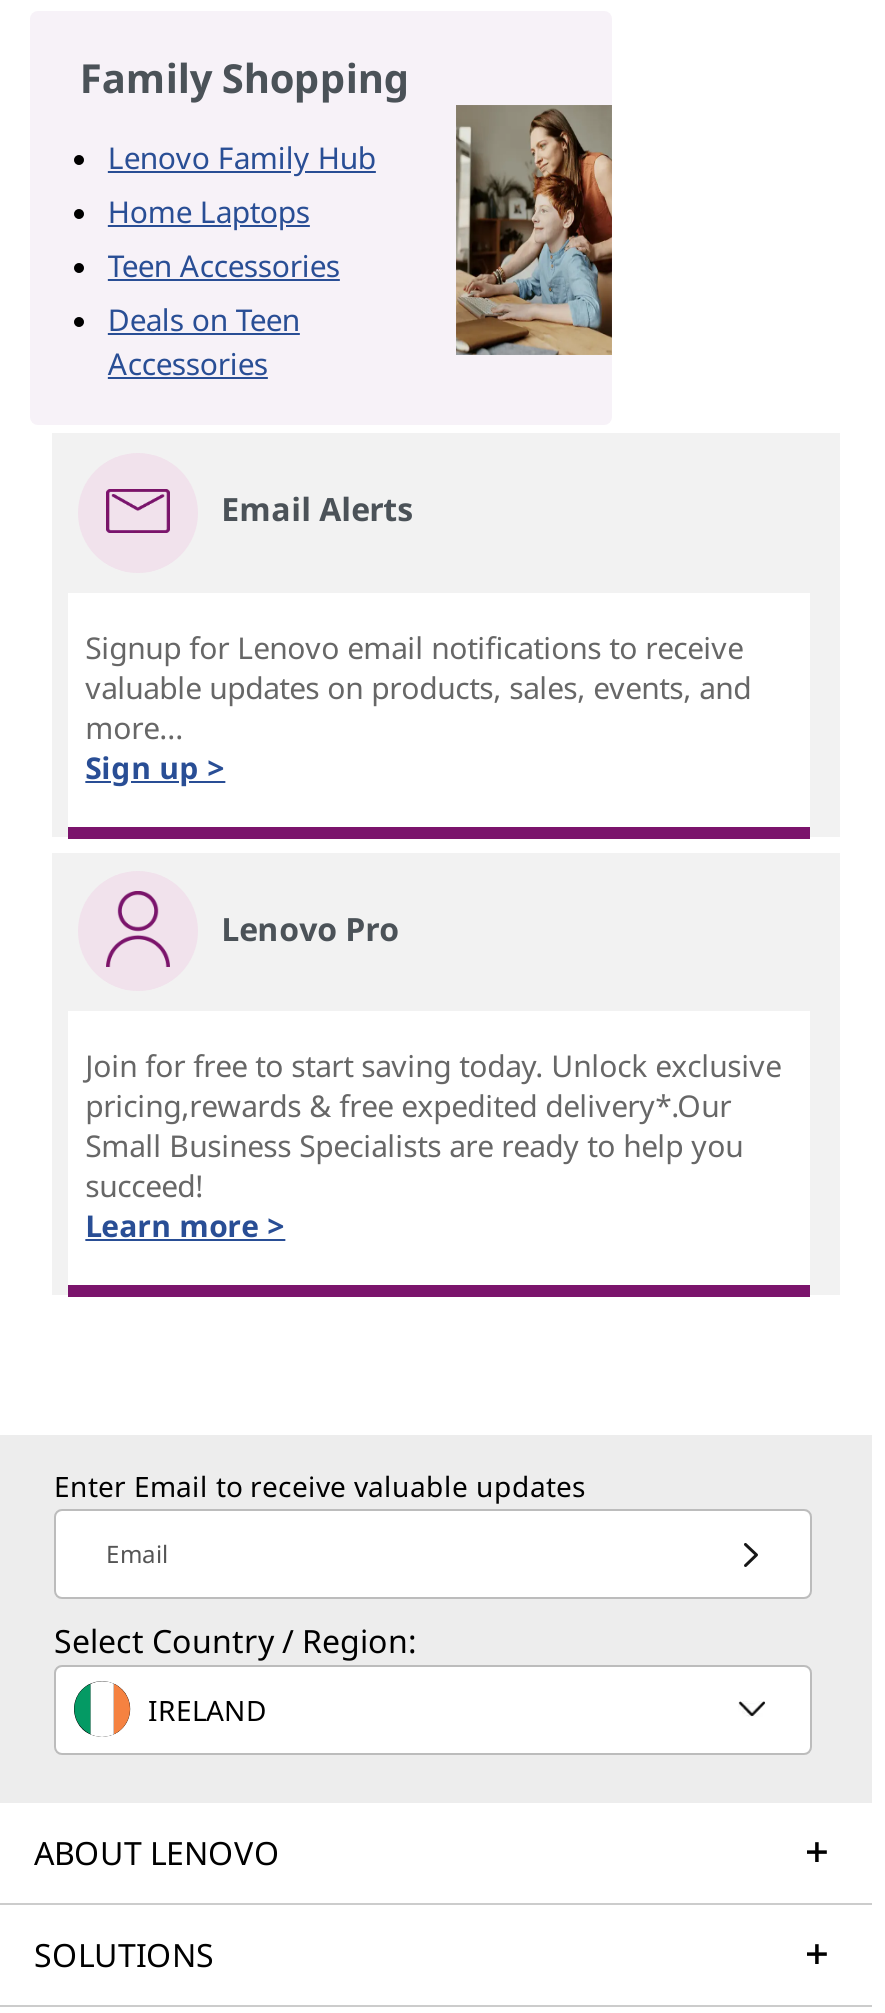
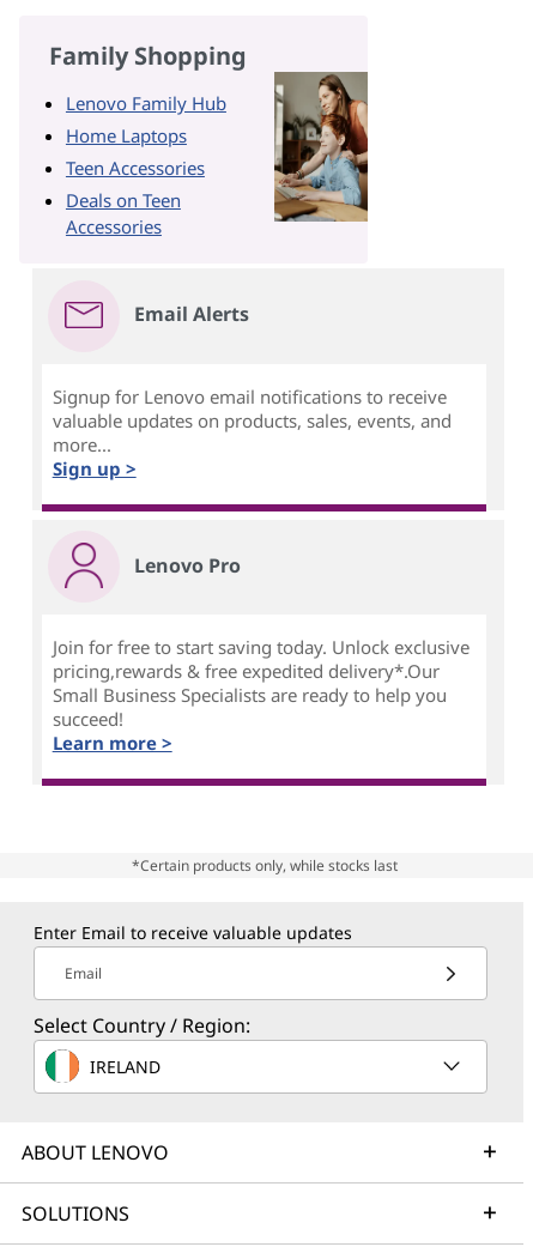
+ *Certain products only, while stocks last
